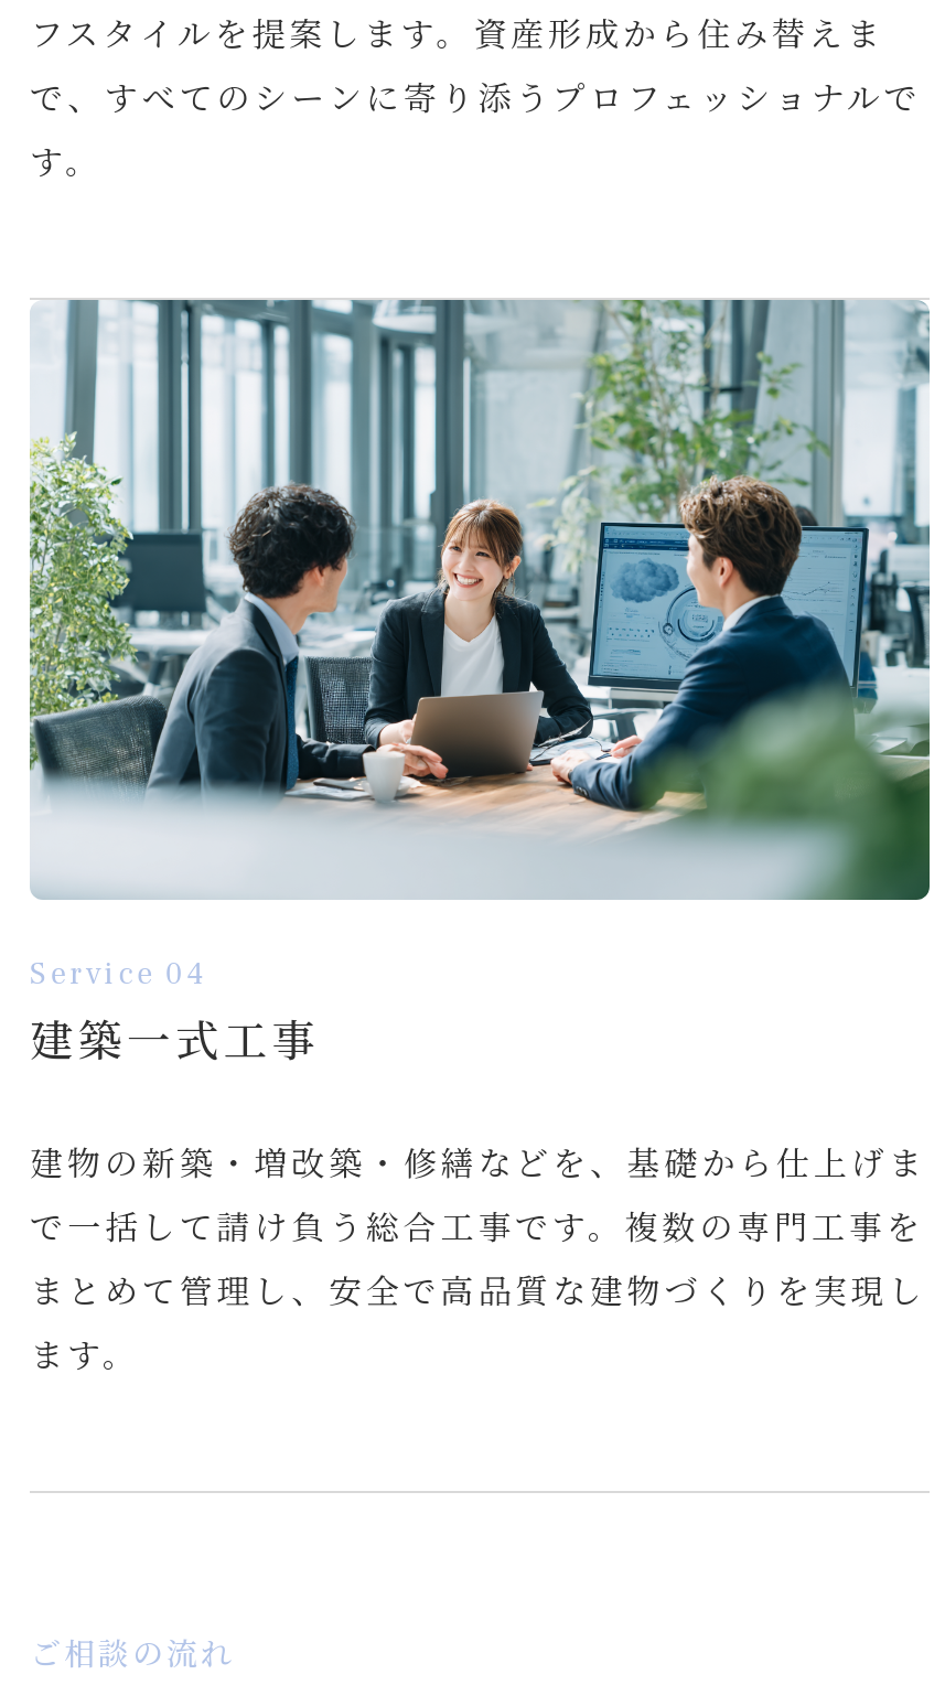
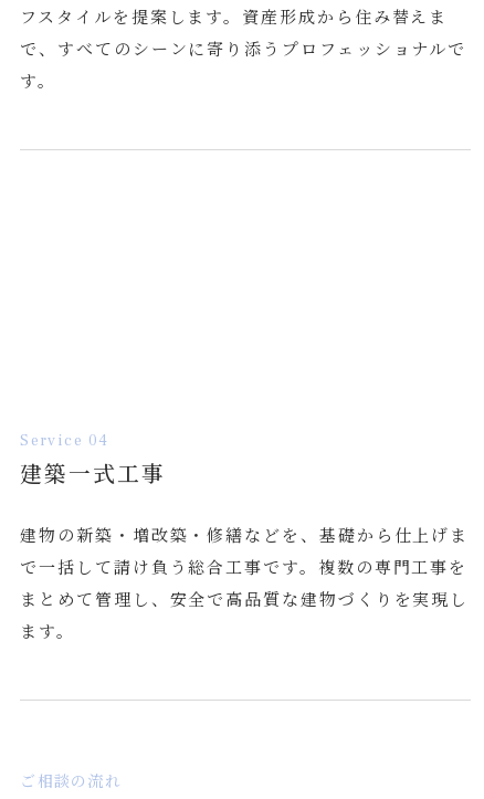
- [image]
